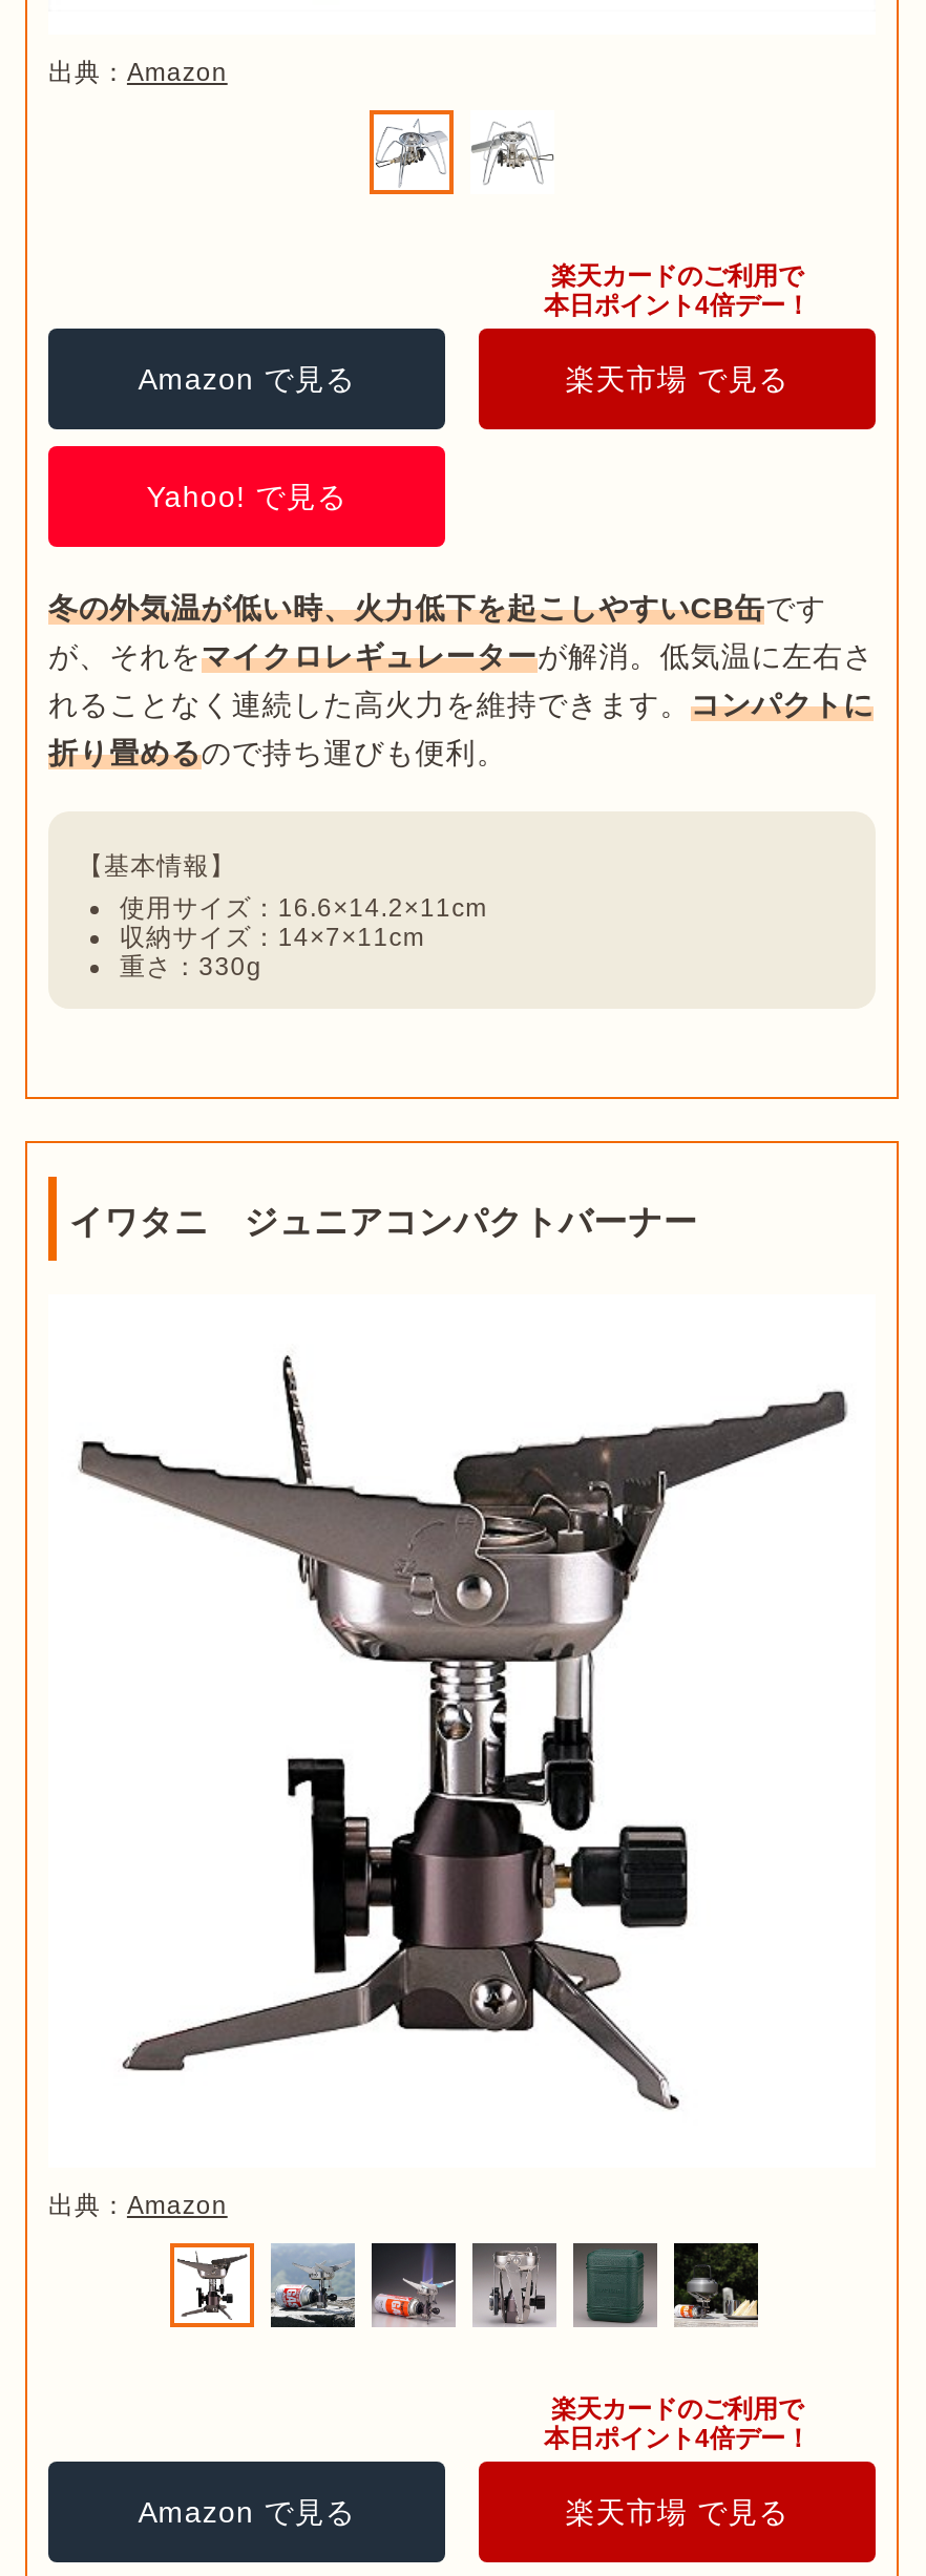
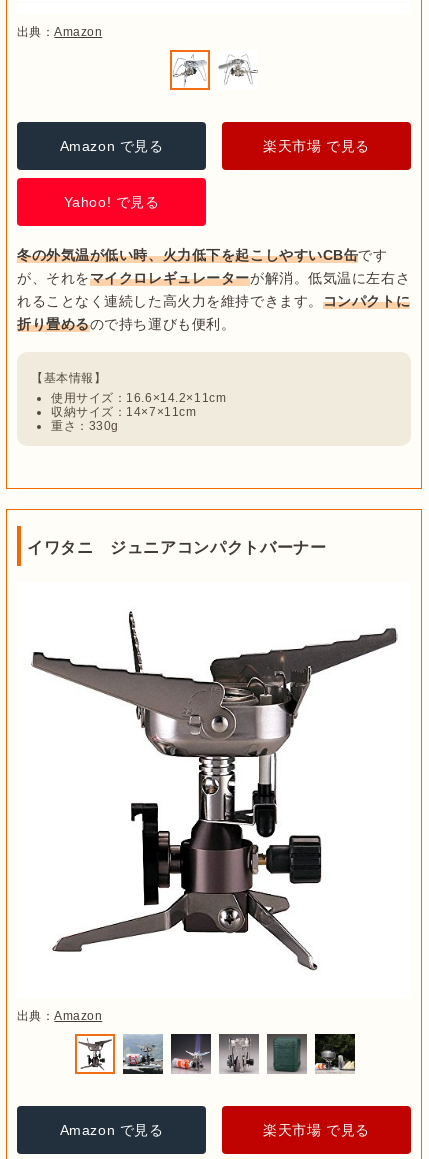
- 楽天カードのご利用で
- 本日ポイント4倍デー！

- 楽天カードのご利用で
- 本日ポイント4倍デー！
